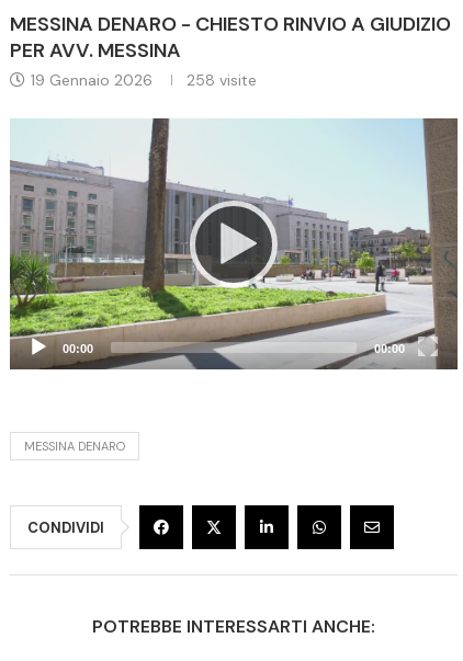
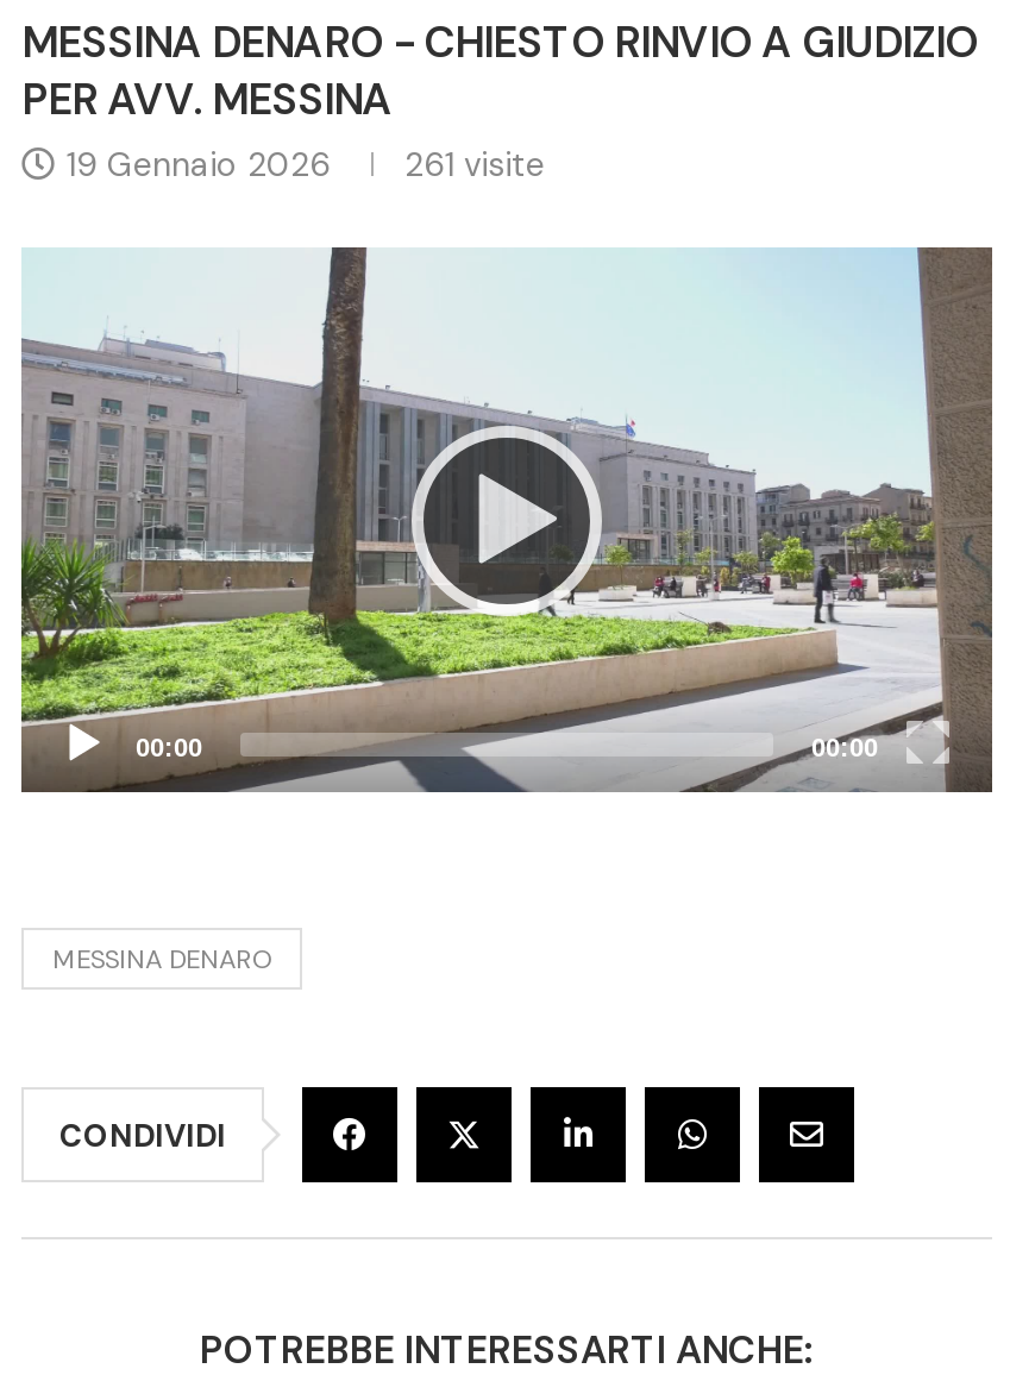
- 19 Gennaio 2026 258 visite
+ 19 Gennaio 2026 261 visite
